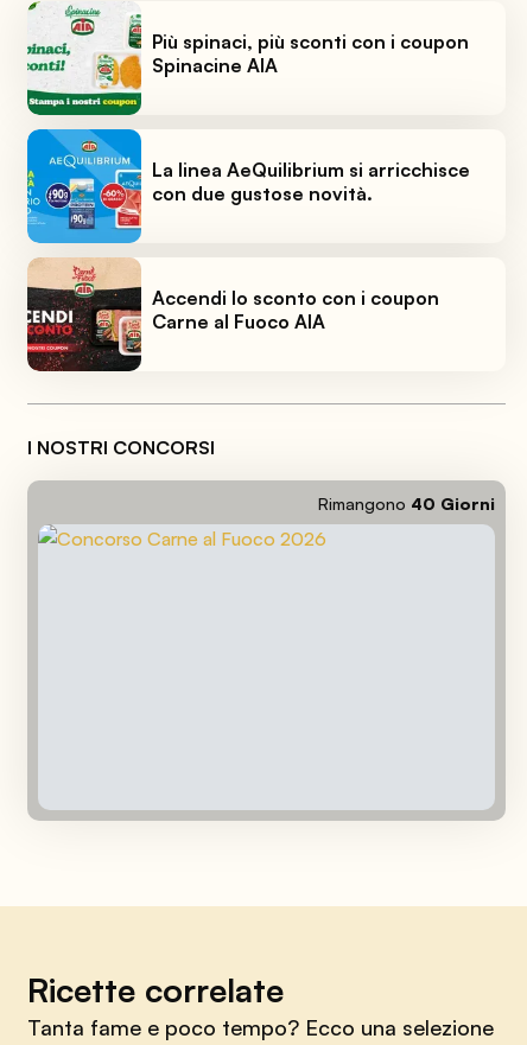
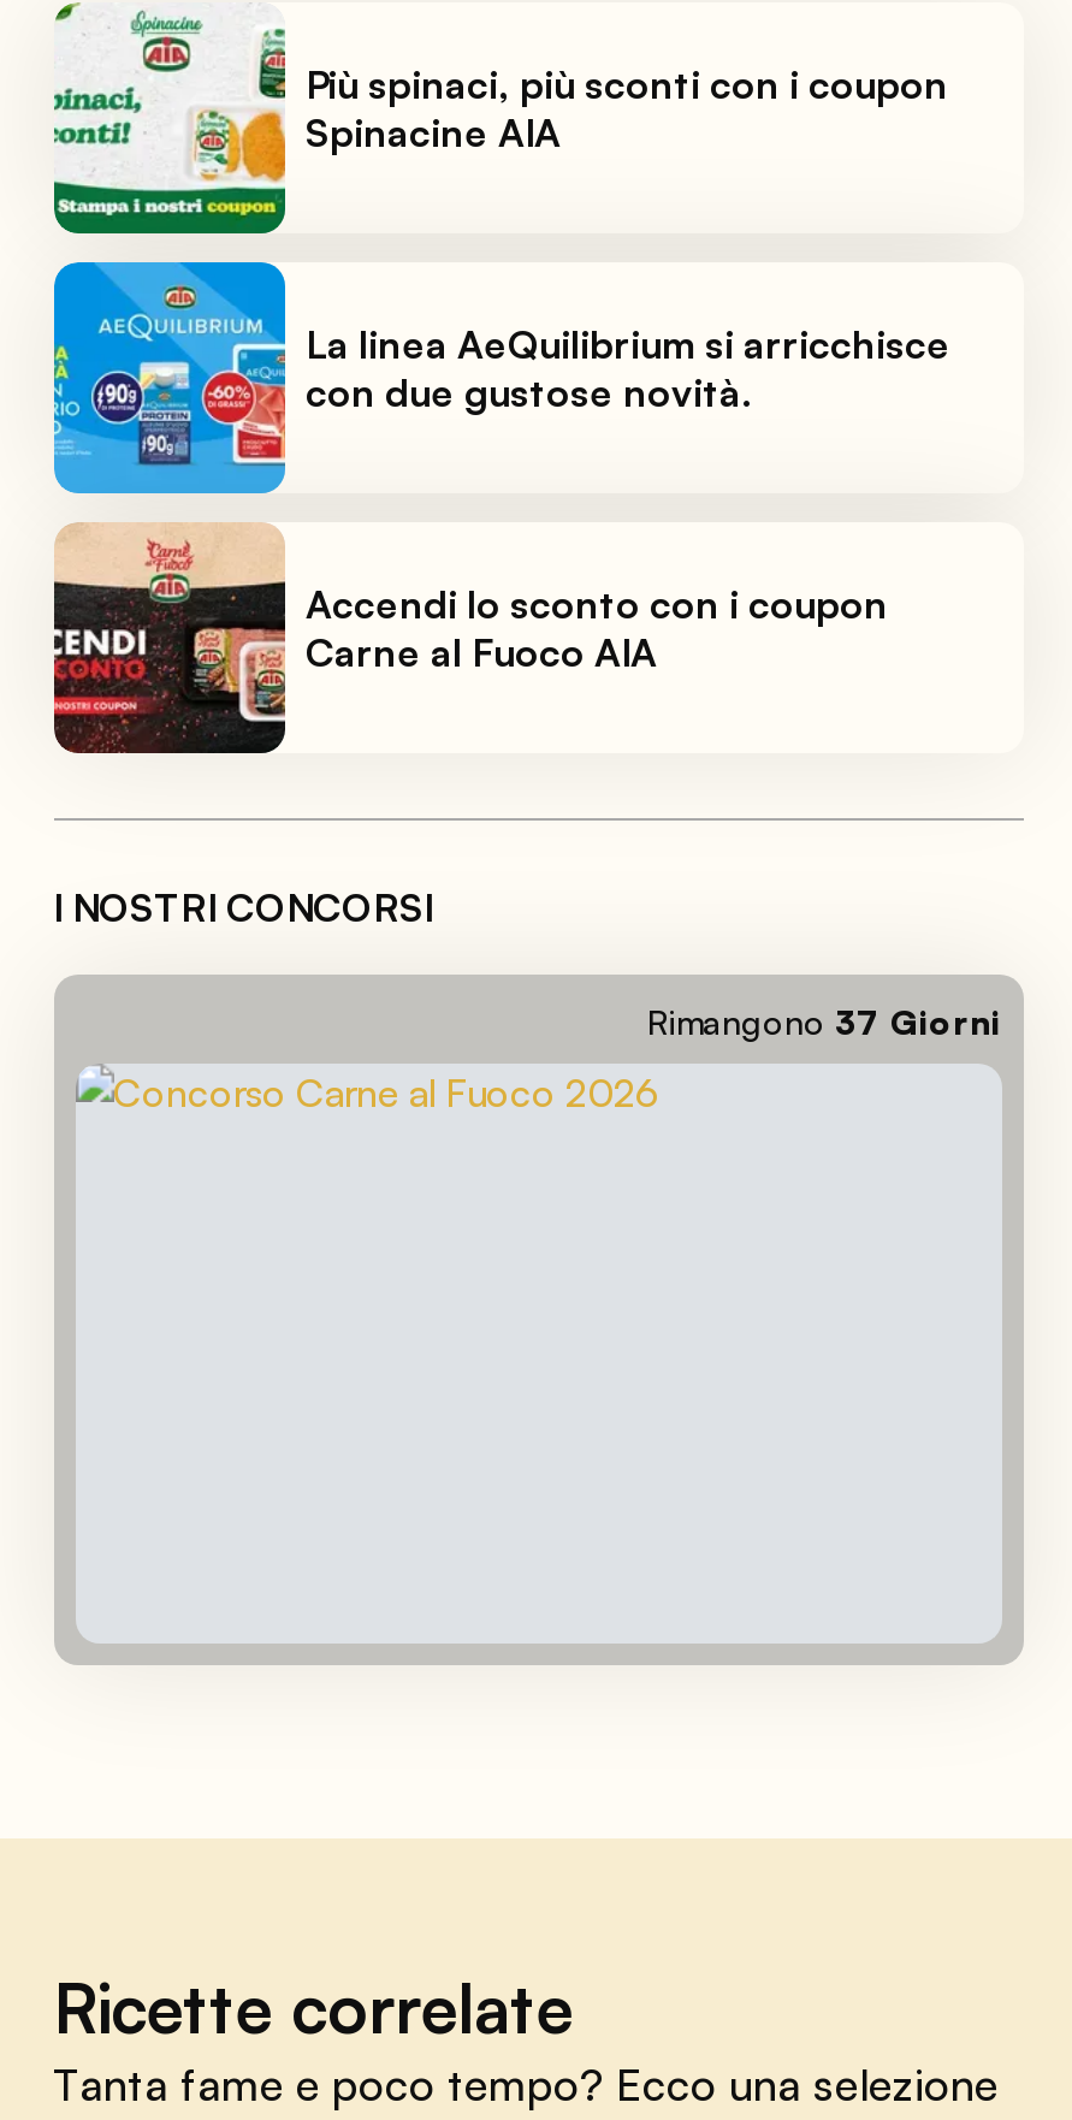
- Rimangono 40 Giorni
+ Rimangono 37 Giorni
